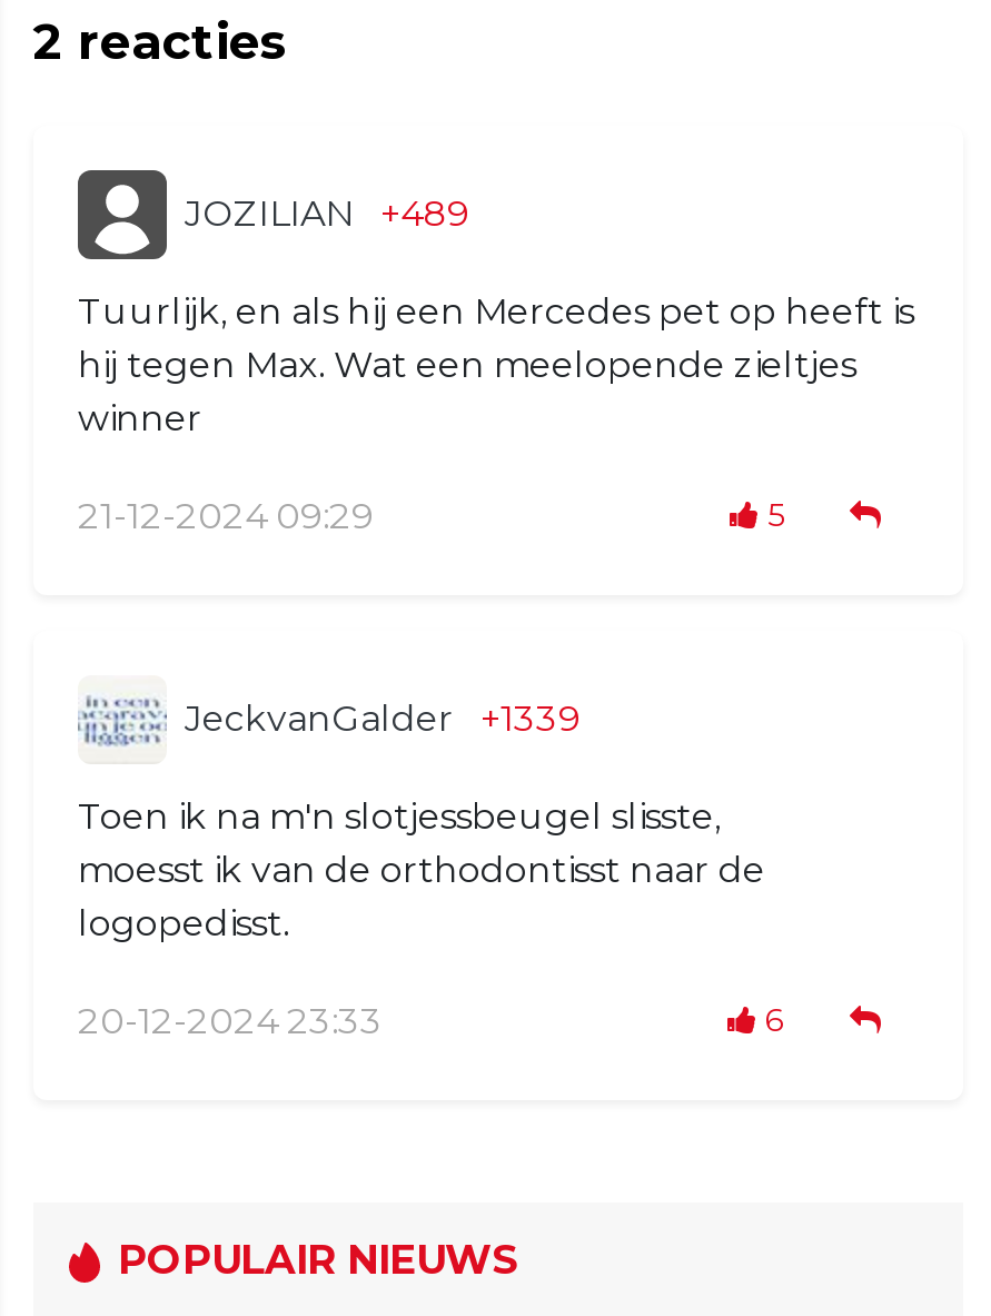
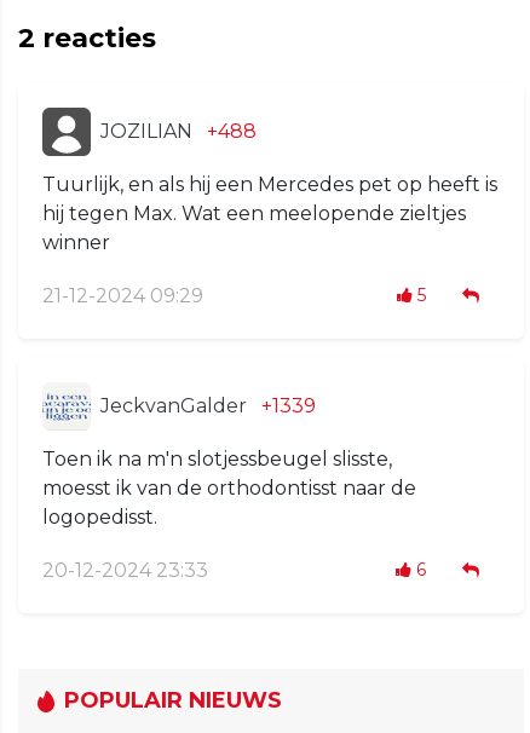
- JOZILIAN +489
+ JOZILIAN +488
